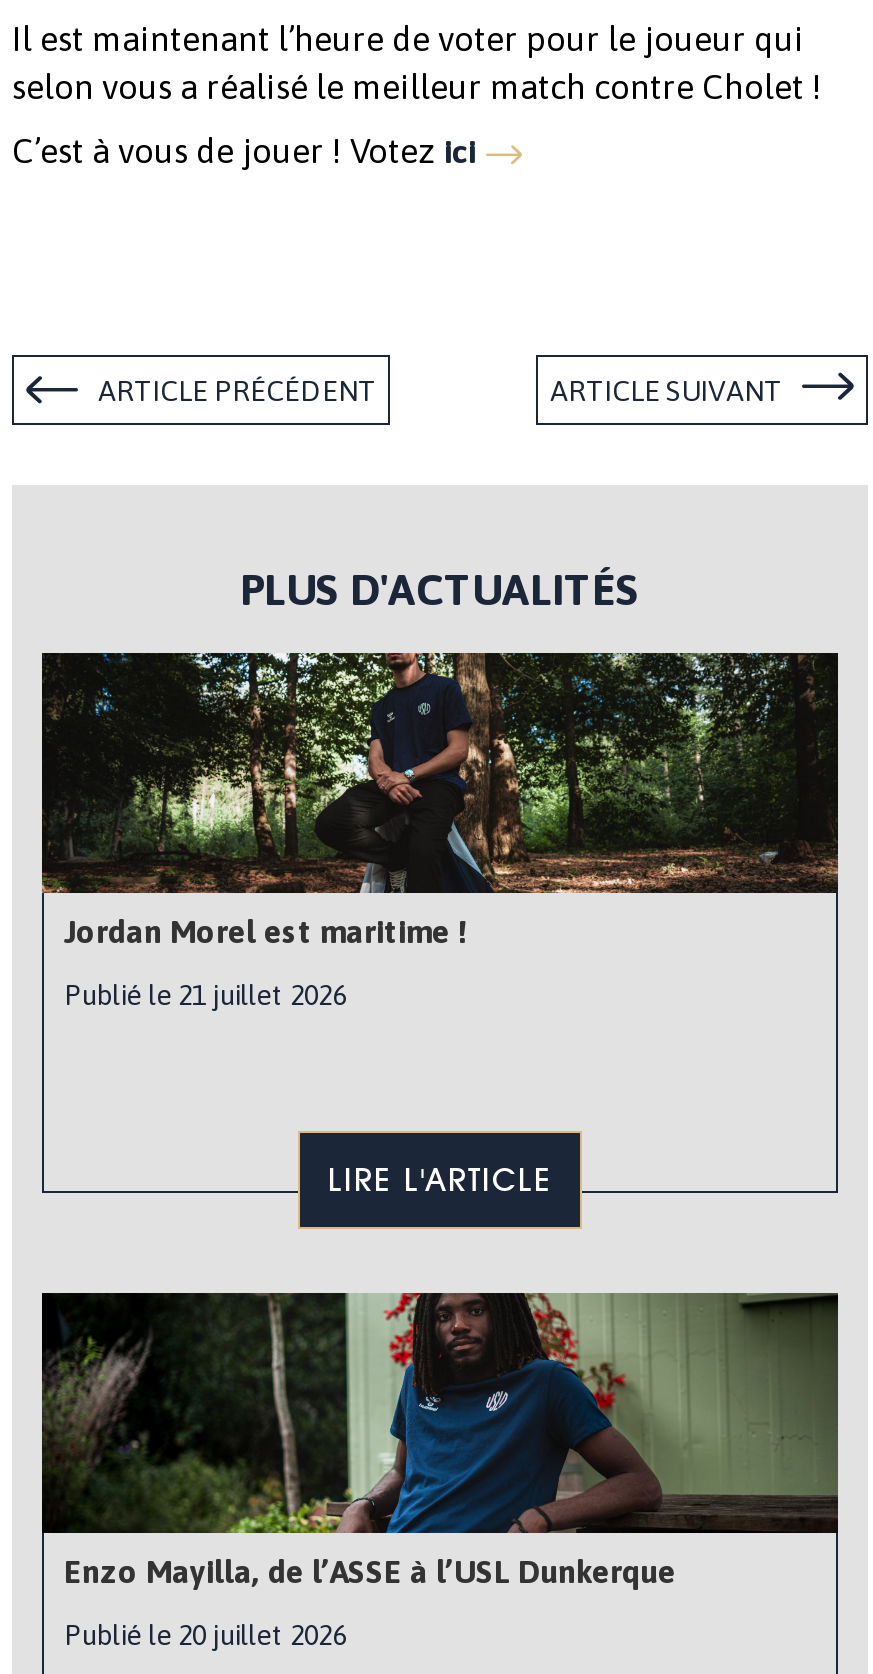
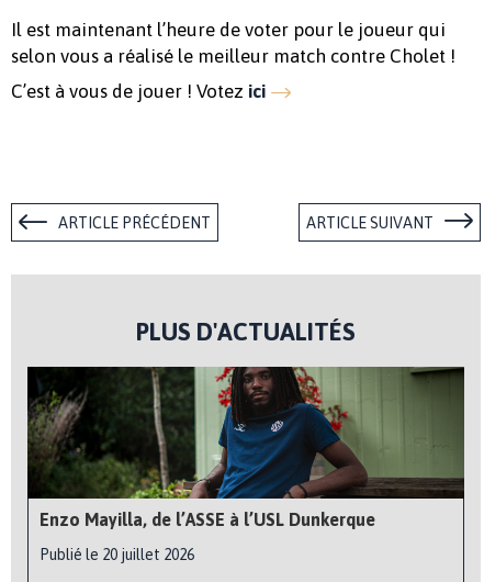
- [image]
- Jordan Morel est maritime !
- Publié le 21 juillet 2026

- LIRE L'ARTICLE
